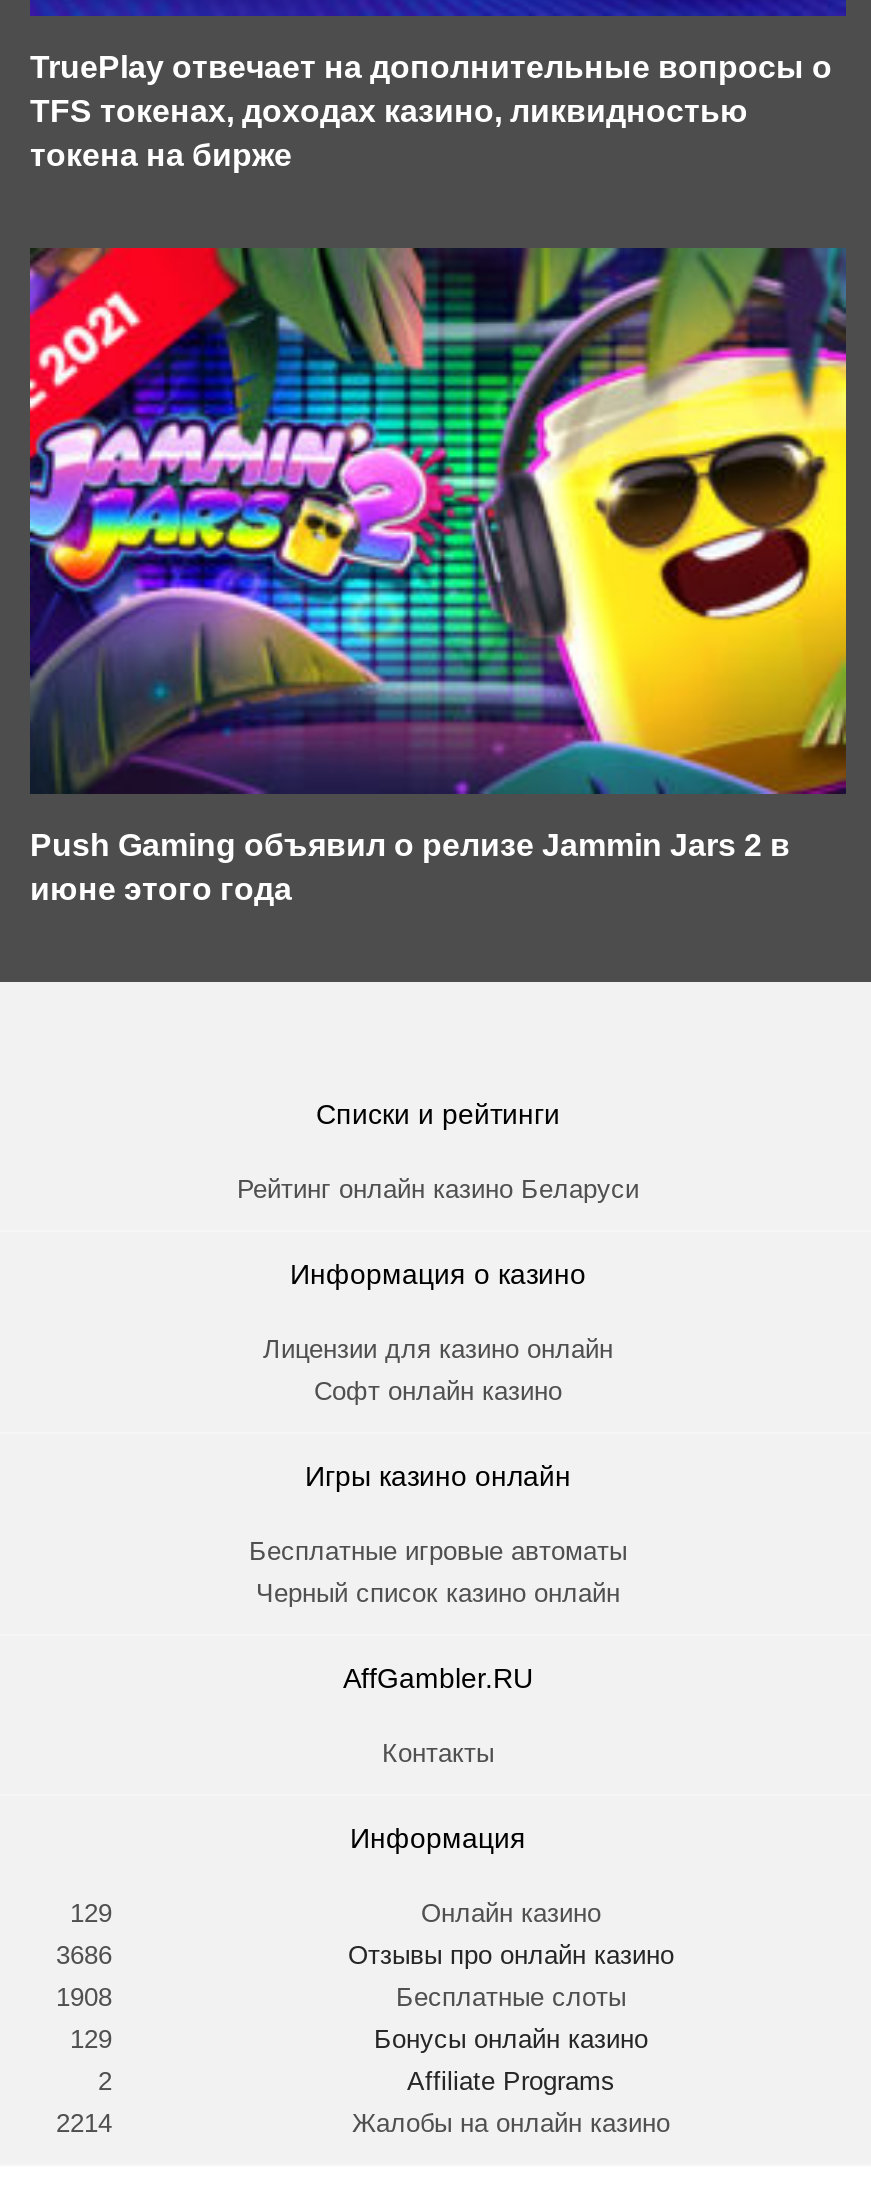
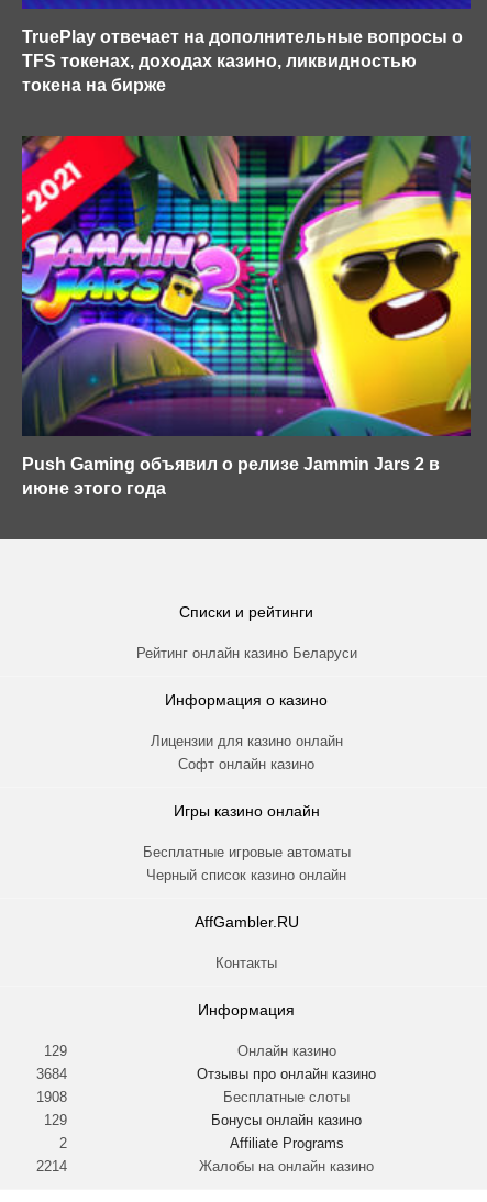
- 3686
+ 3684
